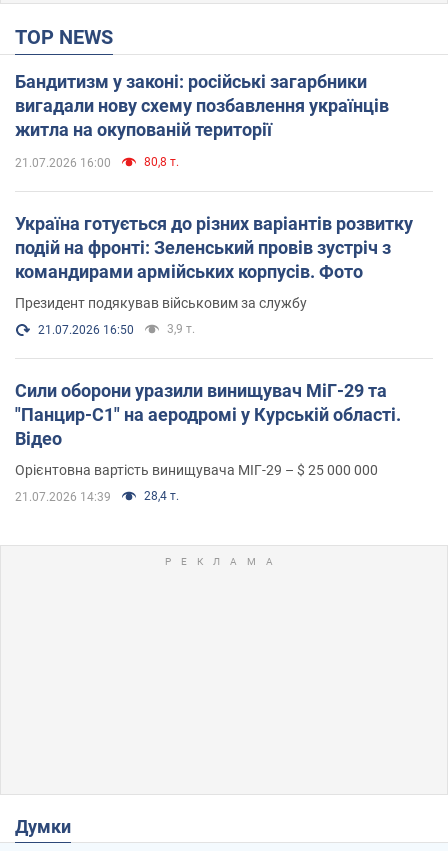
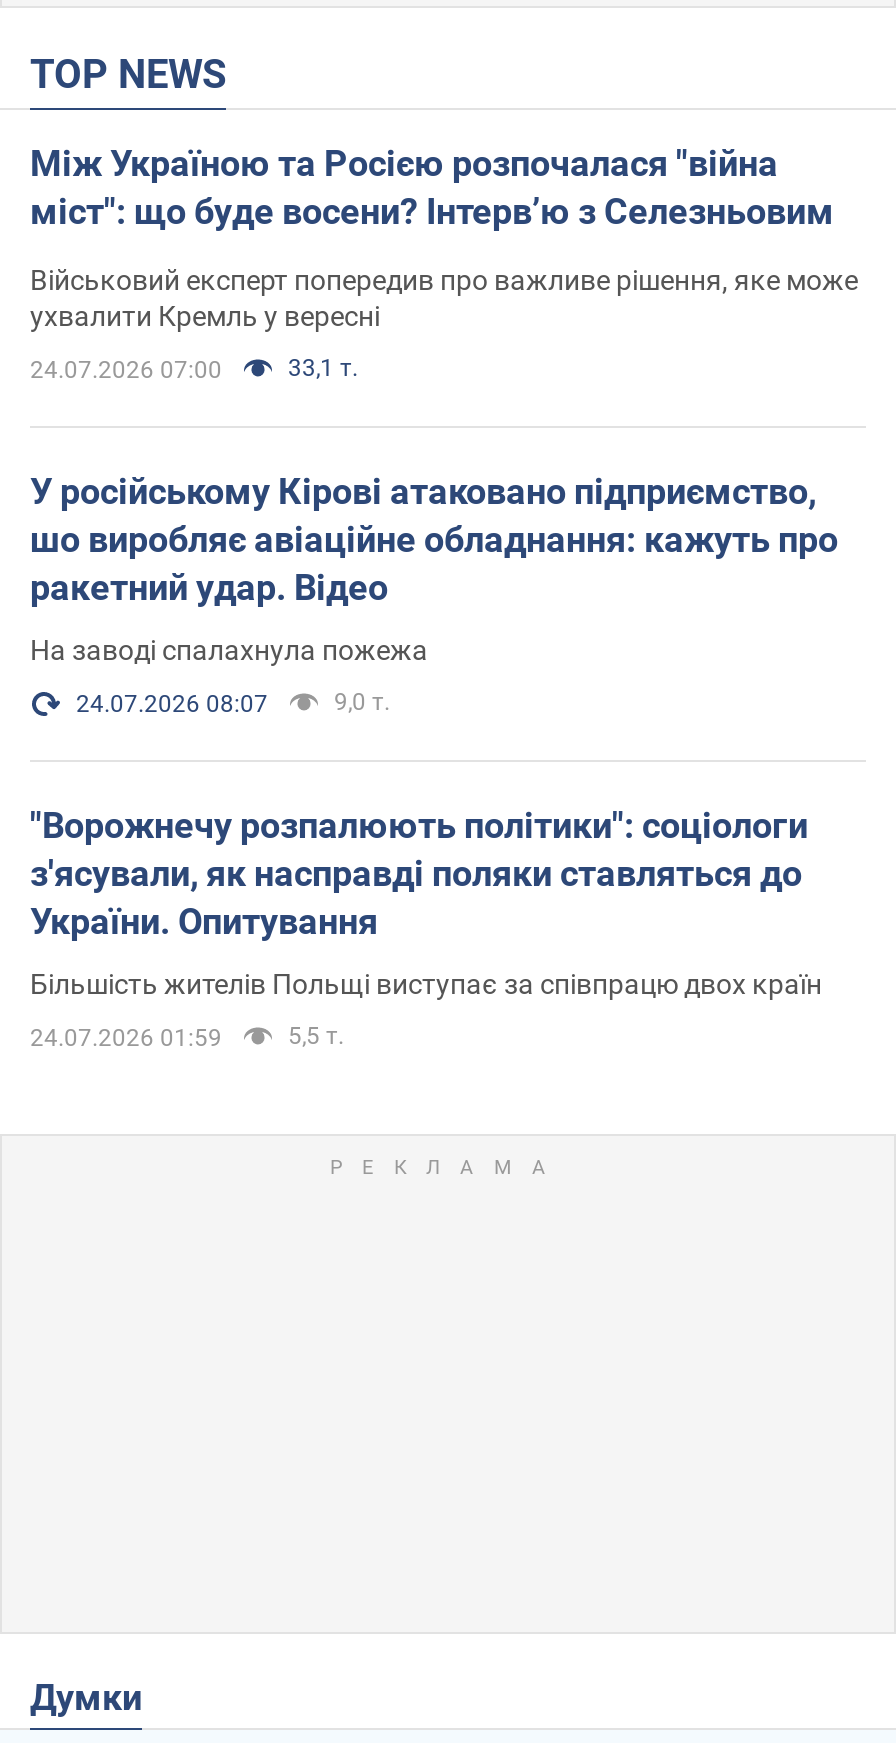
- Бандитизм у законі: російські загарбники
- вигадали нову схему позбавлення українців
- житла на окупованій території
- 21.07.2026 16:00
- 80,8 т.
- Україна готується до різних варіантів розвитку
- подій на фронті: Зеленський провів зустріч з
- командирами армійських корпусів. Фото
- Президент подякував військовим за службу
- 21.07.2026 16:50
- 3,9 т.
- Сили оборони уразили винищувач МіГ-29 та
- "Панцир-С1" на аеродромі у Курській області.
- Відео
- Орієнтовна вартість винищувача МІГ-29 – $ 25 000 000
- 21.07.2026 14:39
- 28,4 т.
+ Між Україною та Росією розпочалася "війна
+ міст": що буде восени? Інтерв’ю з Селезньовим
+ Військовий експерт попередив про важливе рішення, яке може
+ ухвалити Кремль у вересні
+ 24.07.2026 07:00
+ 33,1 т.
+ У російському Кірові атаковано підприємство,
+ шо виробляє авіаційне обладнання: кажуть про
+ ракетний удар. Відео
+ На заводі спалахнула пожежа
+ 24.07.2026 08:07
+ 9,0 т.
+ "Ворожнечу розпалюють політики": соціологи
+ з'ясували, як насправді поляки ставляться до
+ України. Опитування
+ Більшість жителів Польщі виступає за співпрацю двох країн
+ 24.07.2026 01:59
+ 5,5 т.
